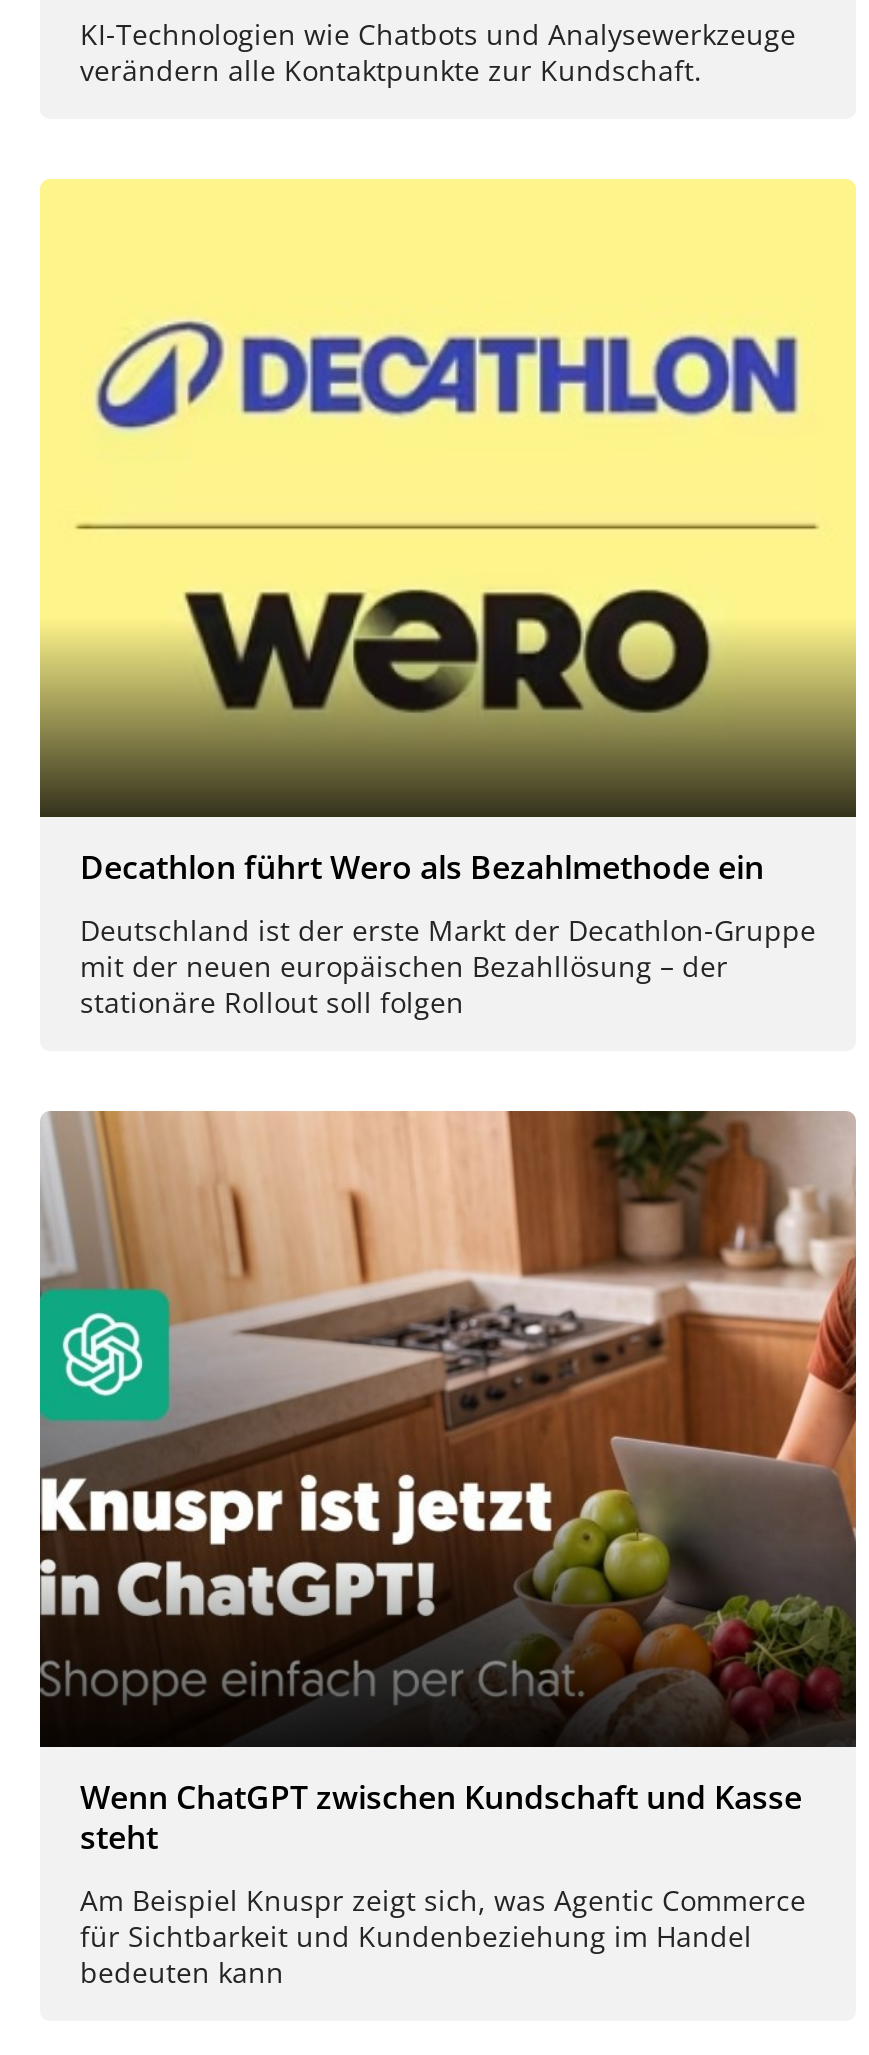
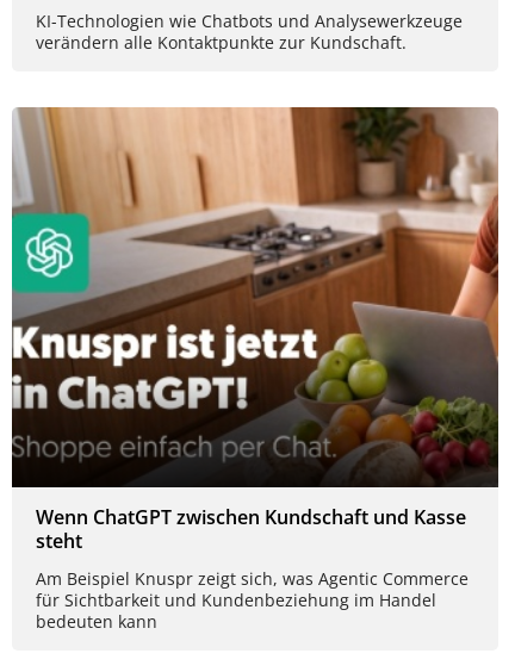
- [image]
- Decathlon führt Wero als Bezahlmethode ein
- Deutschland ist der erste Markt der Decathlon-Gruppe
- mit der neuen europäischen Bezahllösung – der
- stationäre Rollout soll folgen
